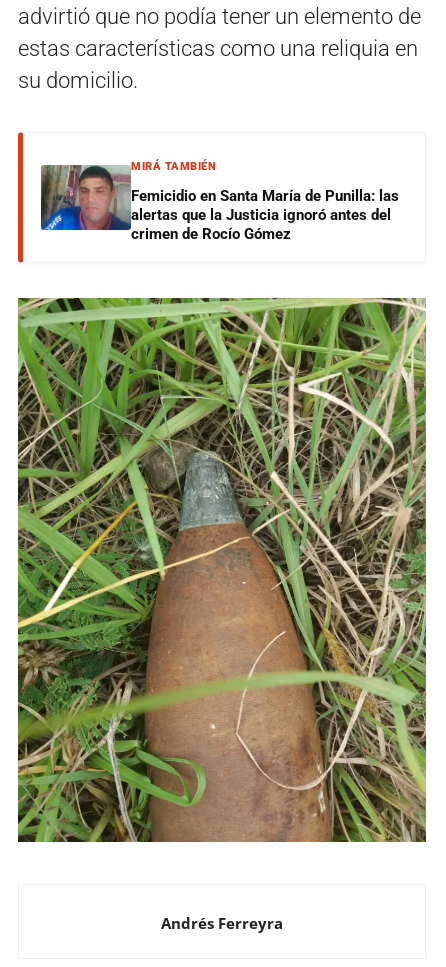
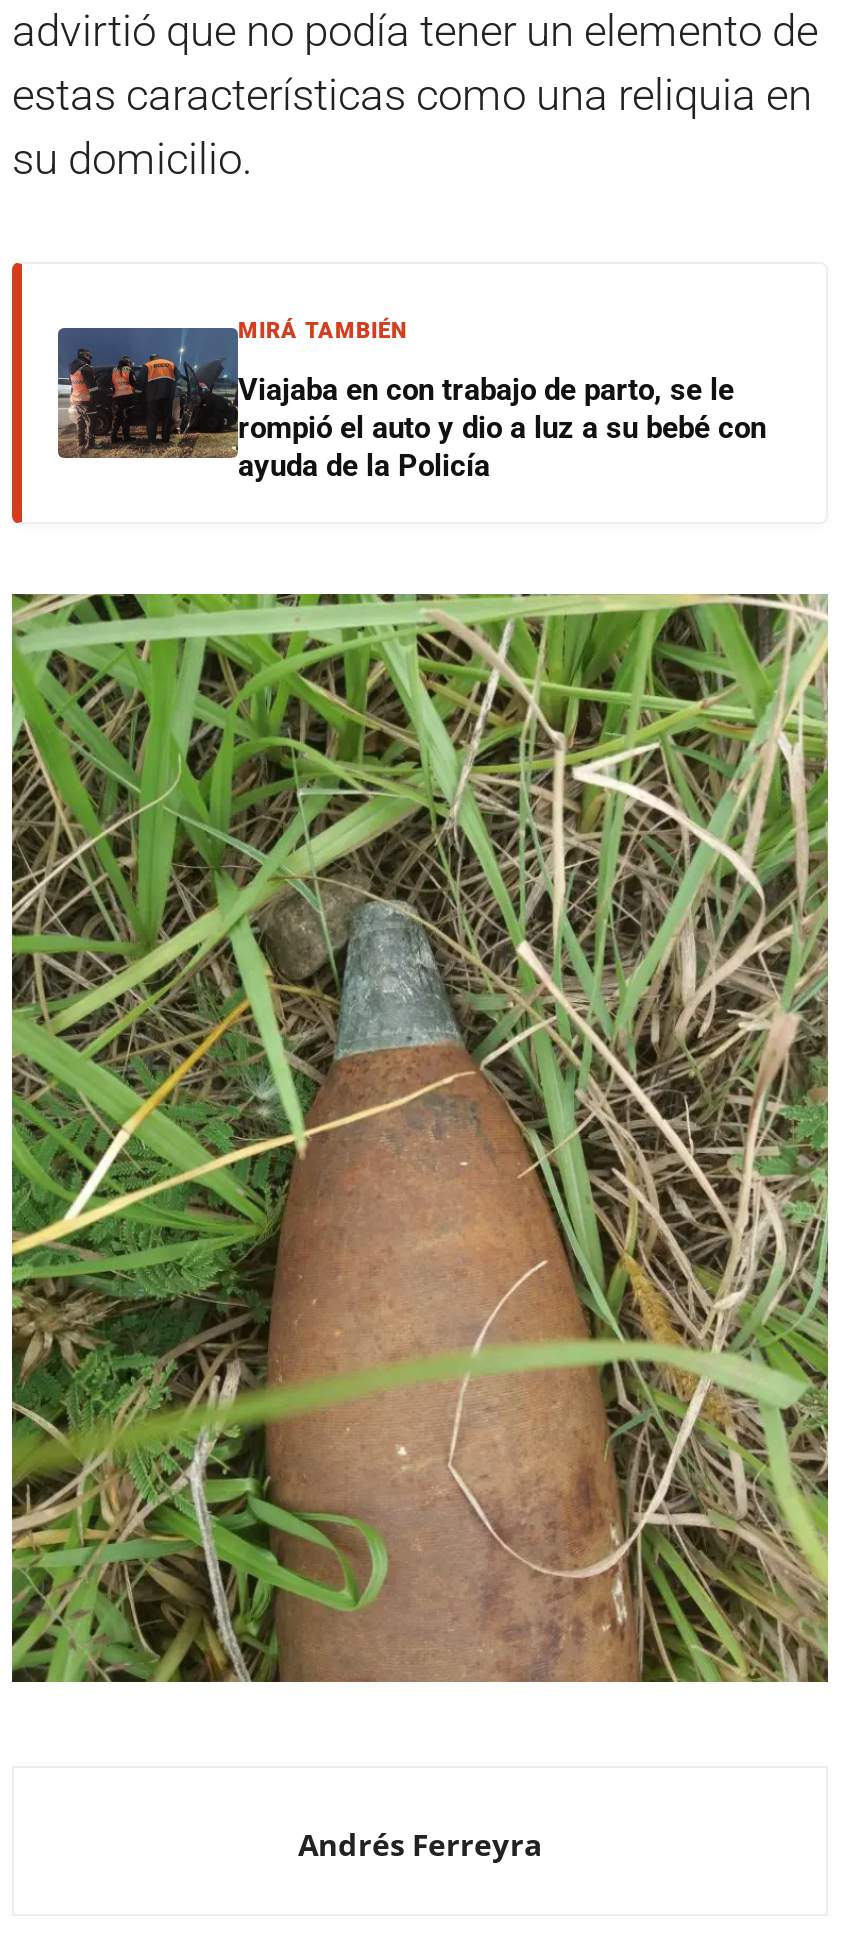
- [image]
- Femicidio en Santa María de Punilla: las
- alertas que la Justicia ignoró antes del
- crimen de Rocío Gómez
+ [image]
+ Viajaba en con trabajo de parto, se le
+ rompió el auto y dio a luz a su bebé con
+ ayuda de la Policía
